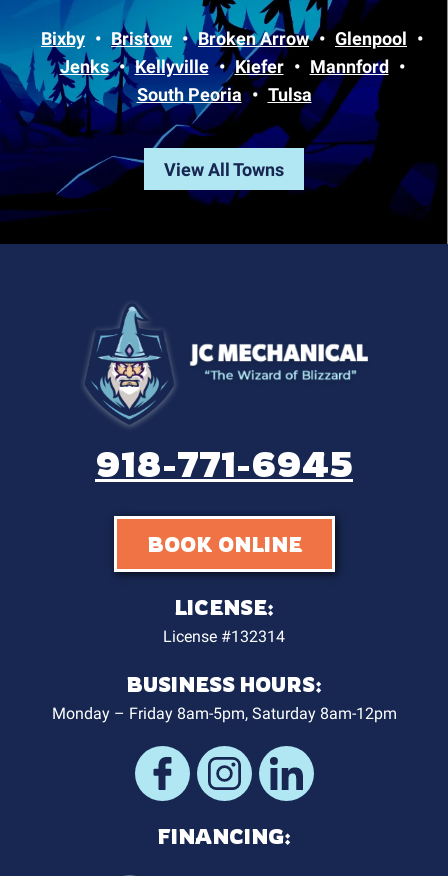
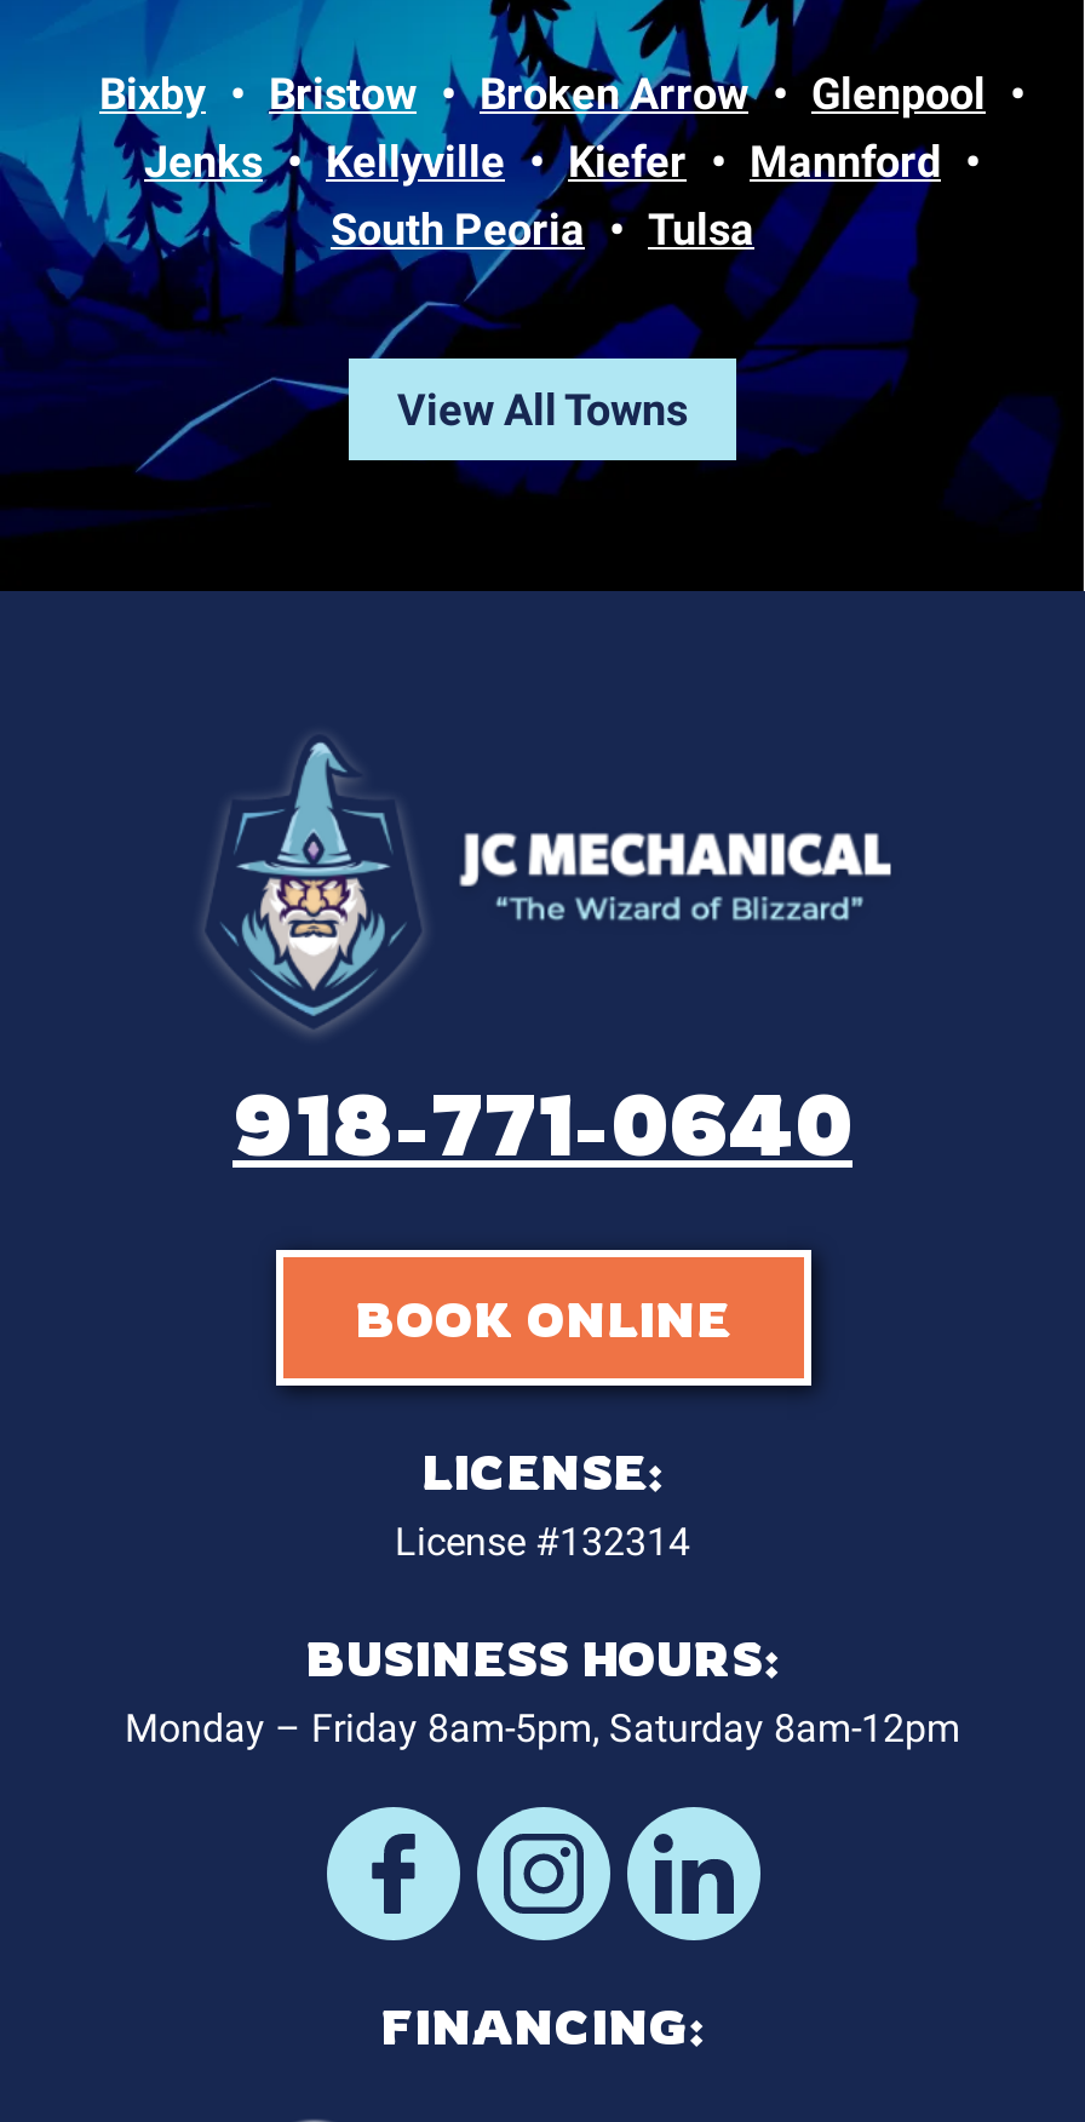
- 918-771-6945
+ 918-771-0640
